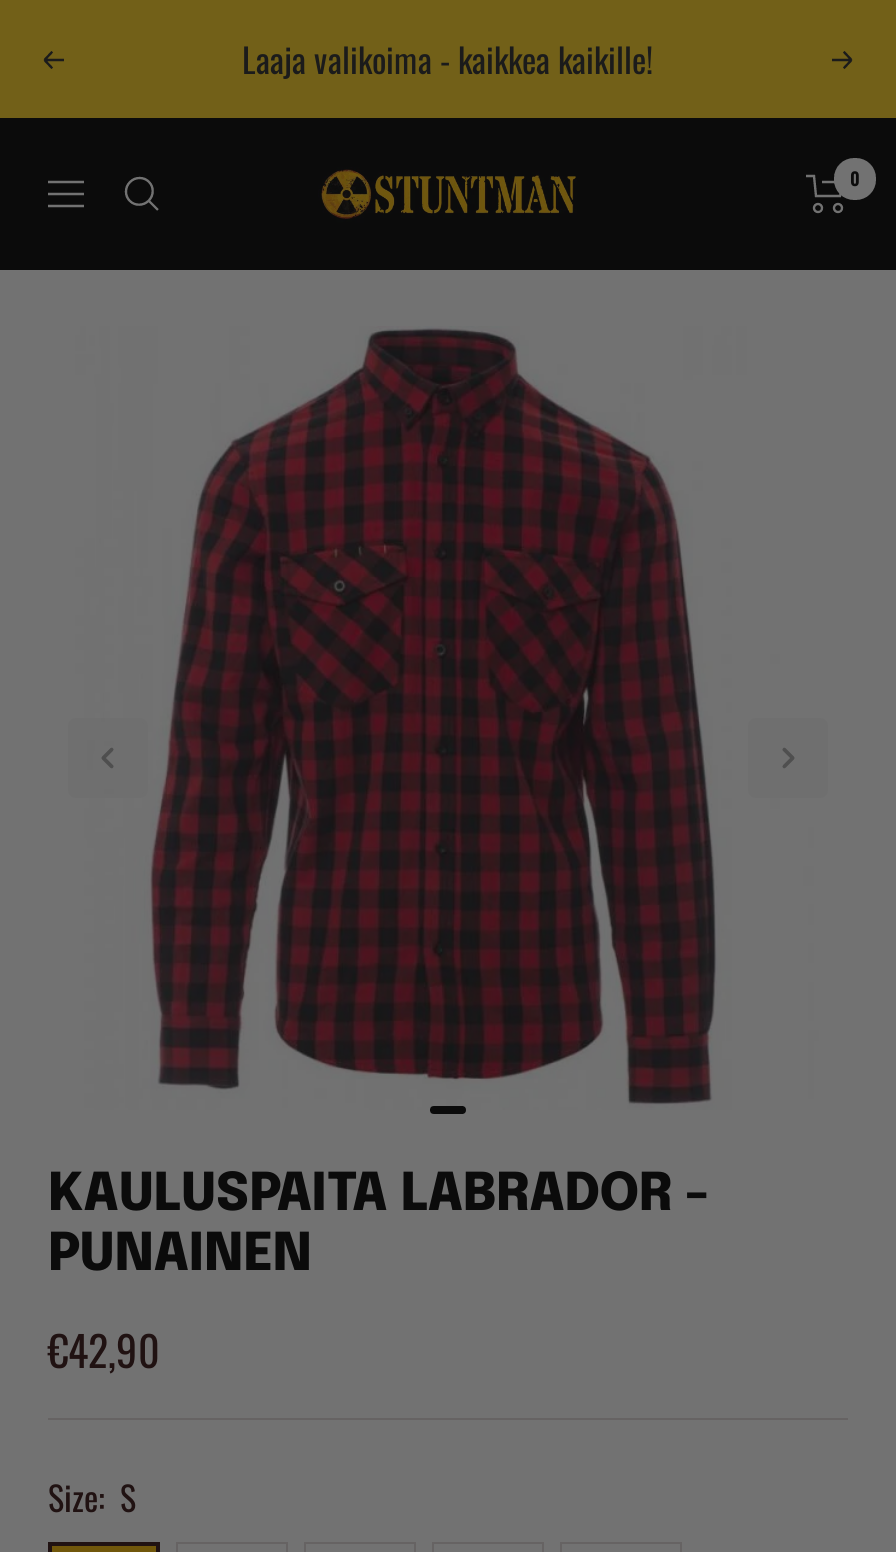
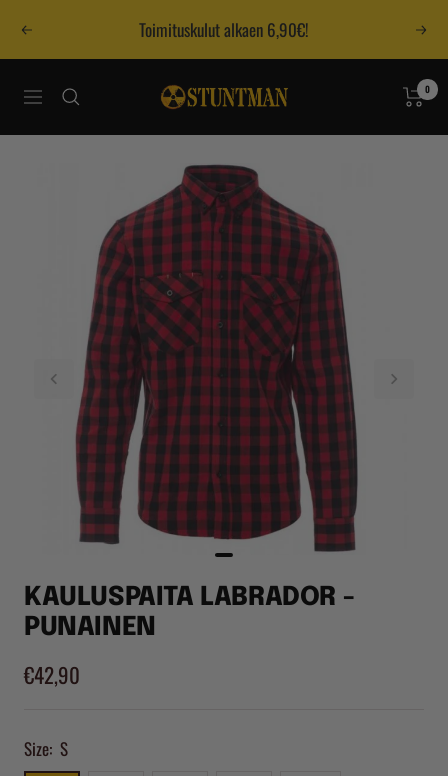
- Laaja valikoima - kaikkea kaikille!
+ Toimituskulut alkaen 6,90€!
